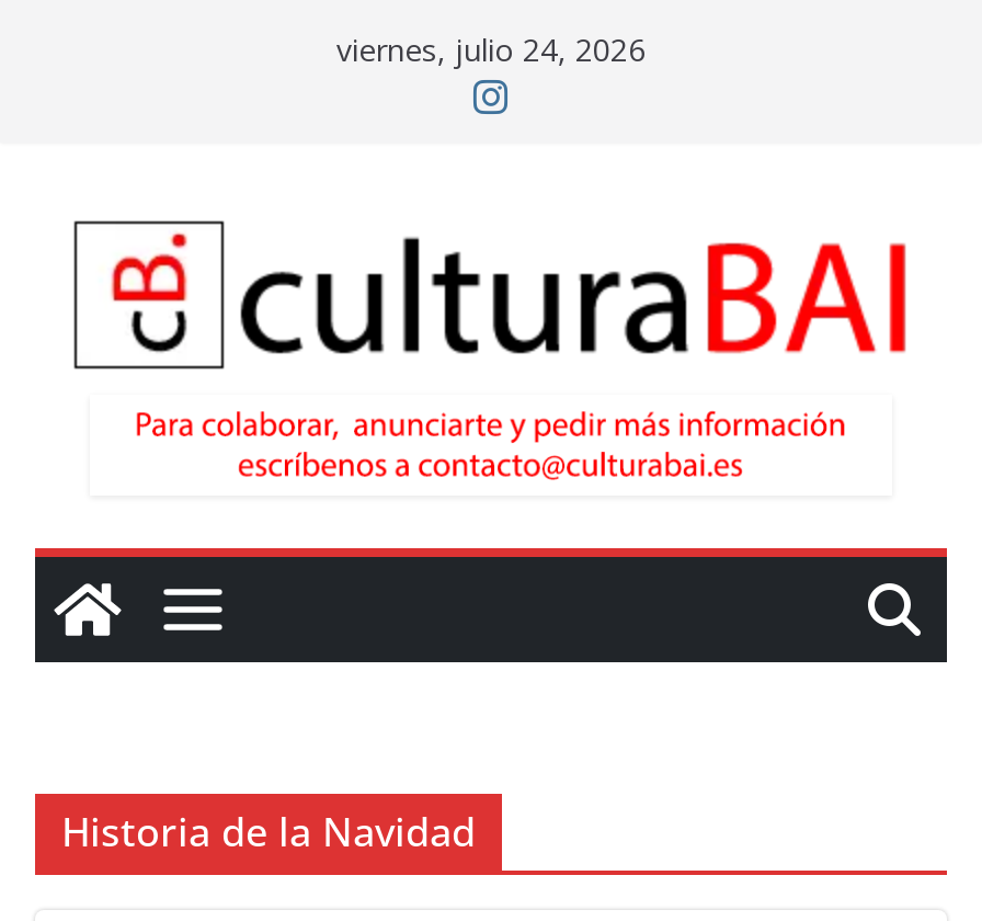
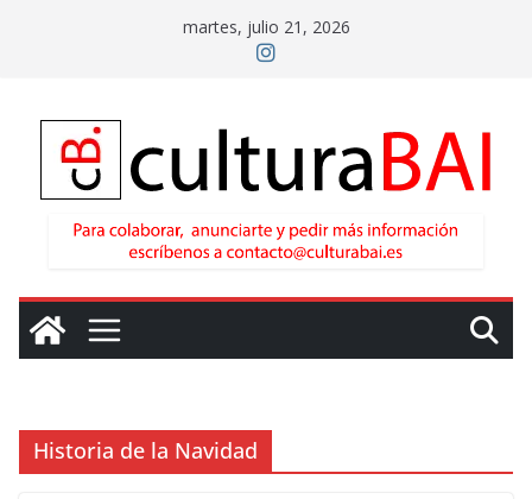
- viernes, julio 24, 2026
+ martes, julio 21, 2026
